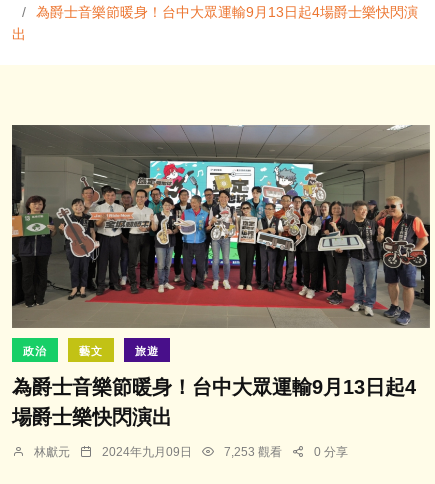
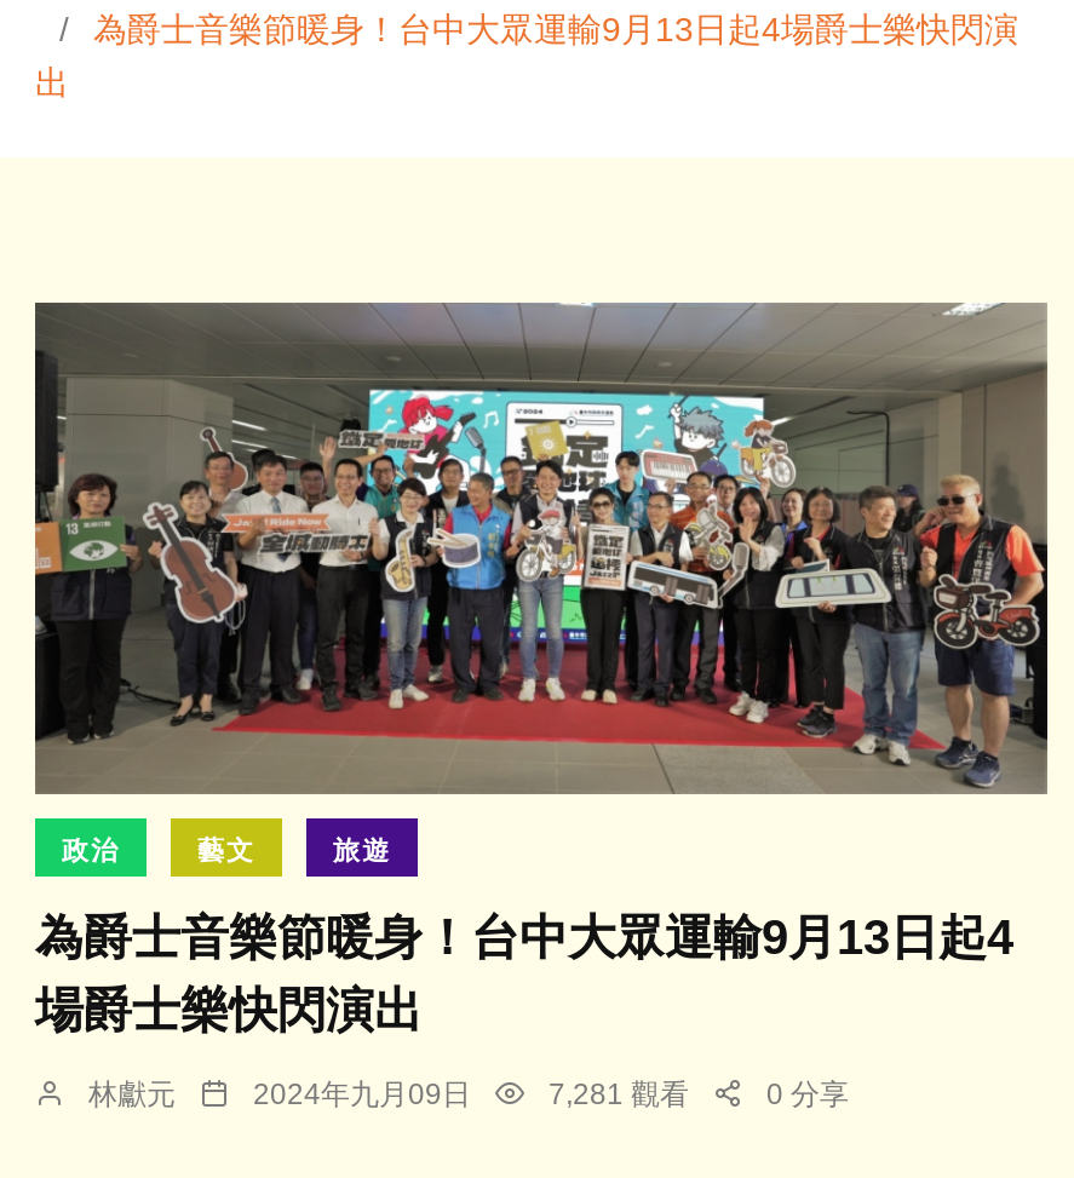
- 7,253 觀看
+ 7,281 觀看
